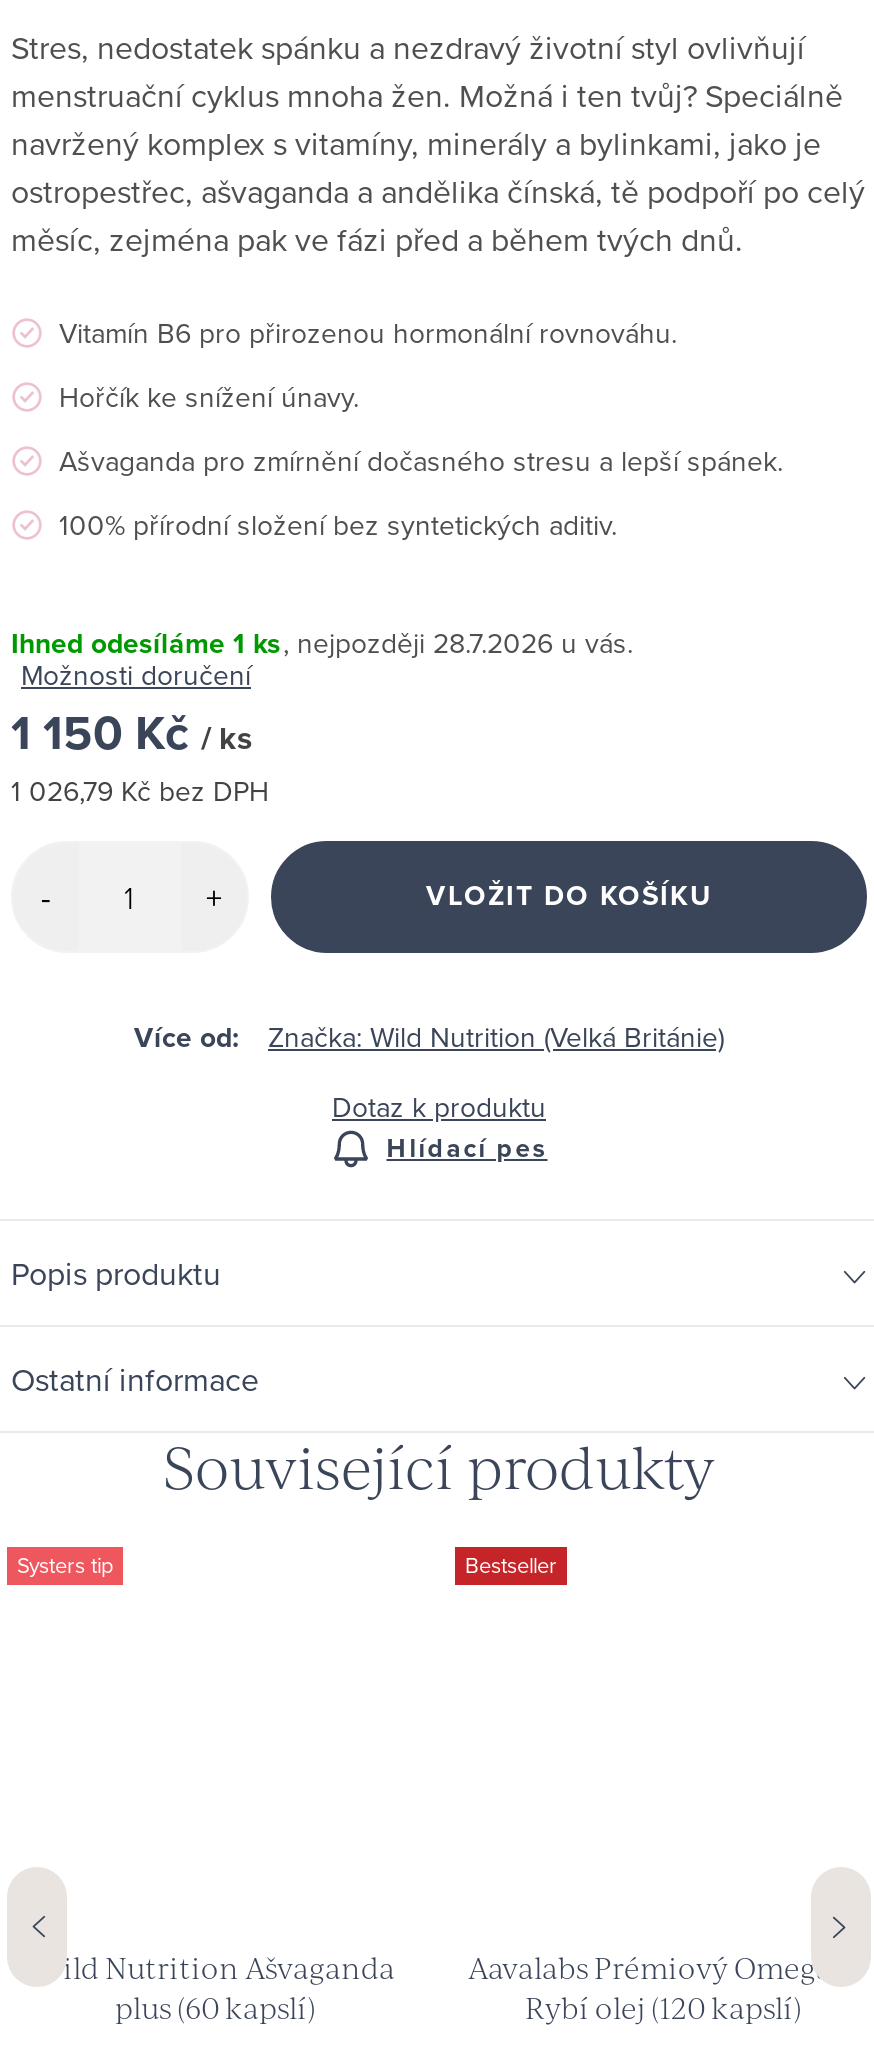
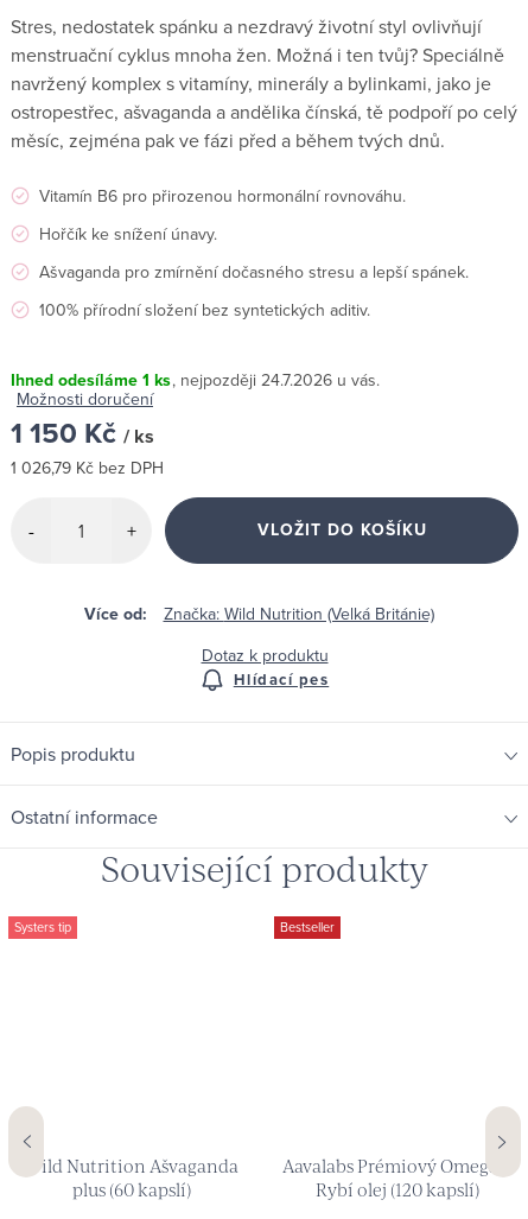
- 28.7.2026
+ 24.7.2026
